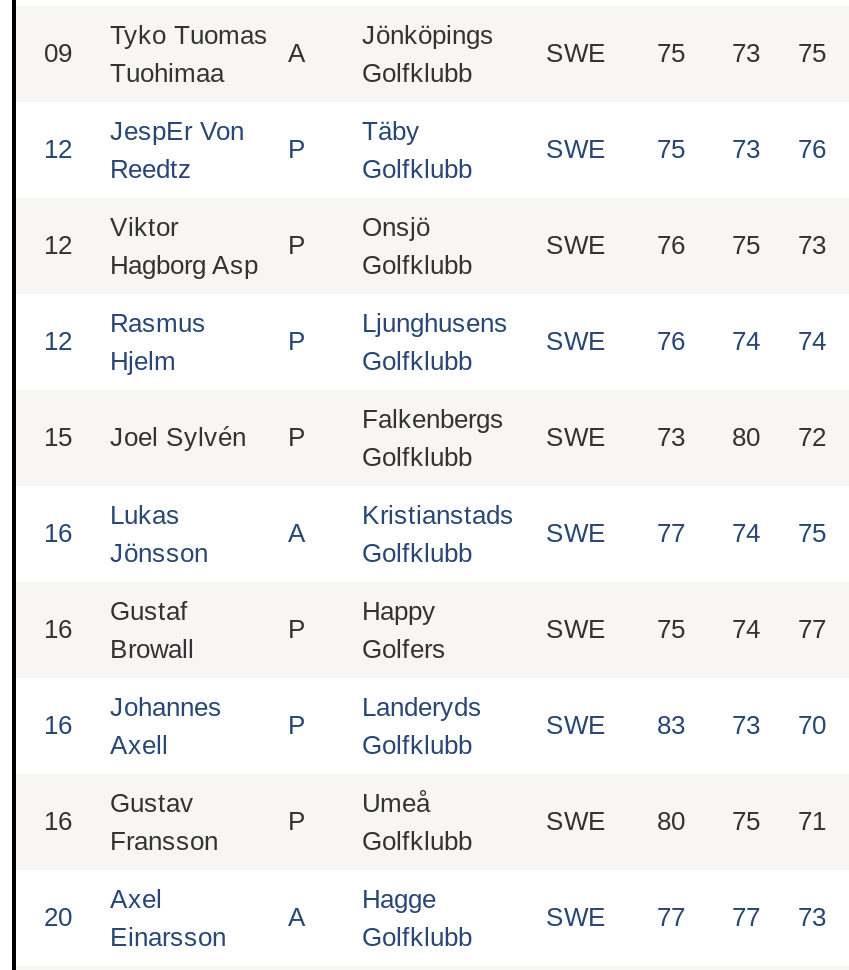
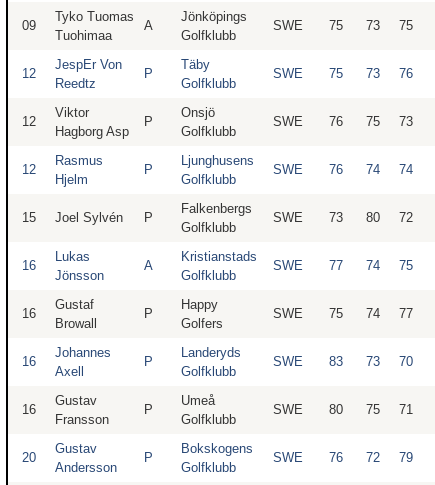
- Axel
- Einarsson
+ Gustav
+ Andersson

- Hagge
+ Bokskogens

- A
+ P

- 77
+ 76

- 77
+ 72

- 73
+ 79
